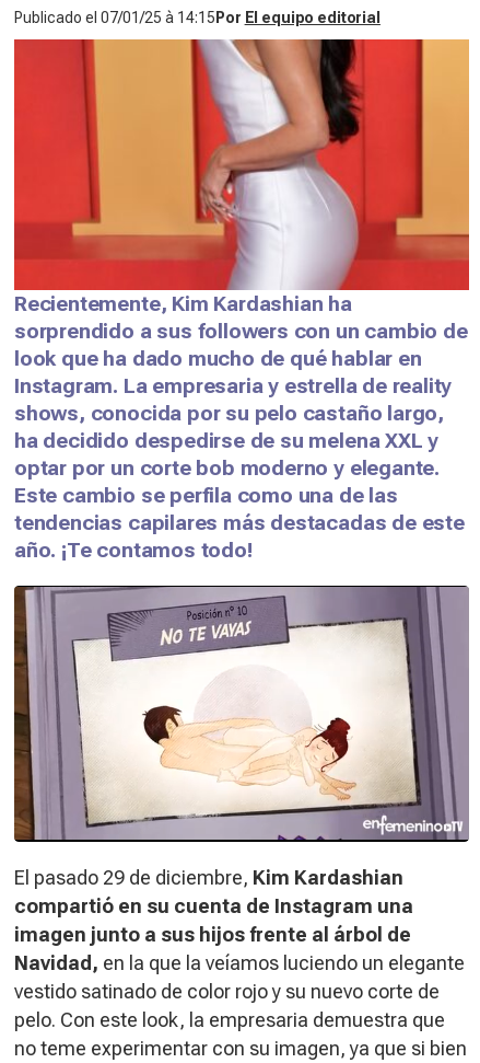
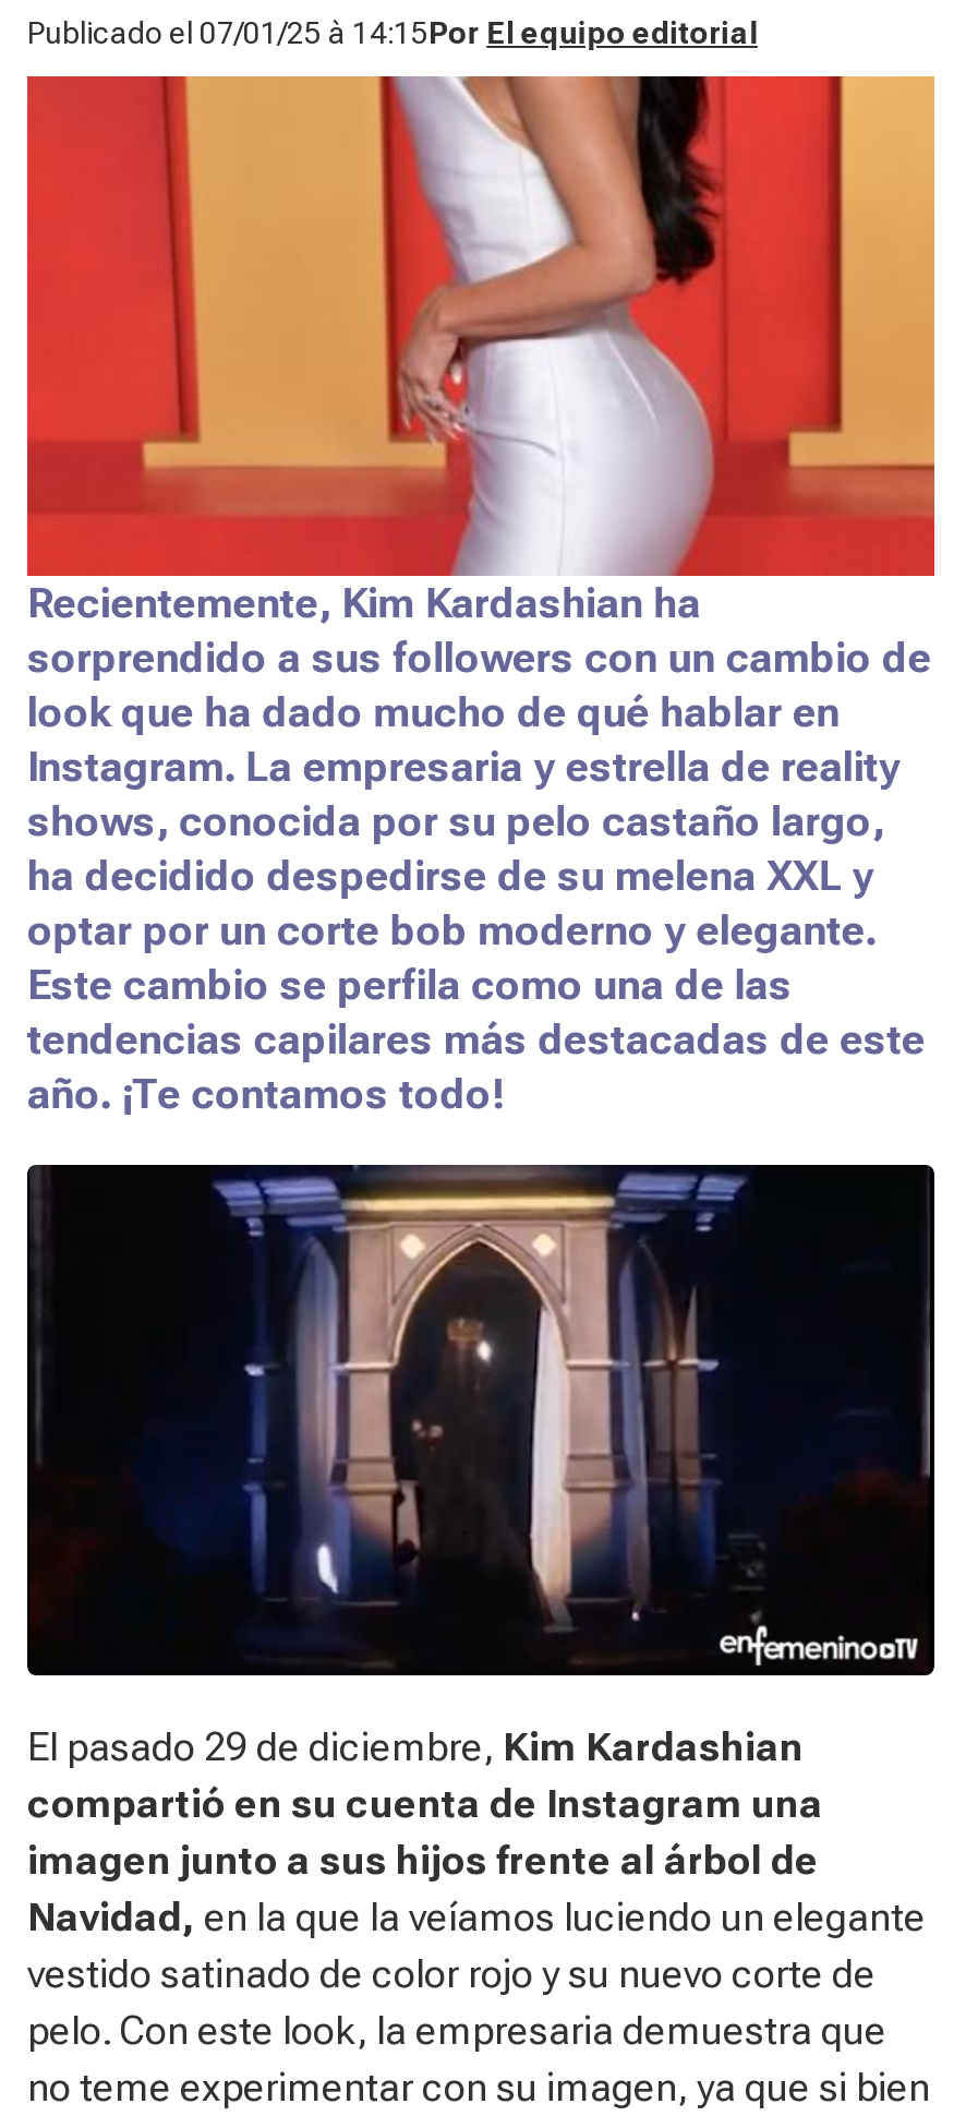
- [image]
+ [image]
